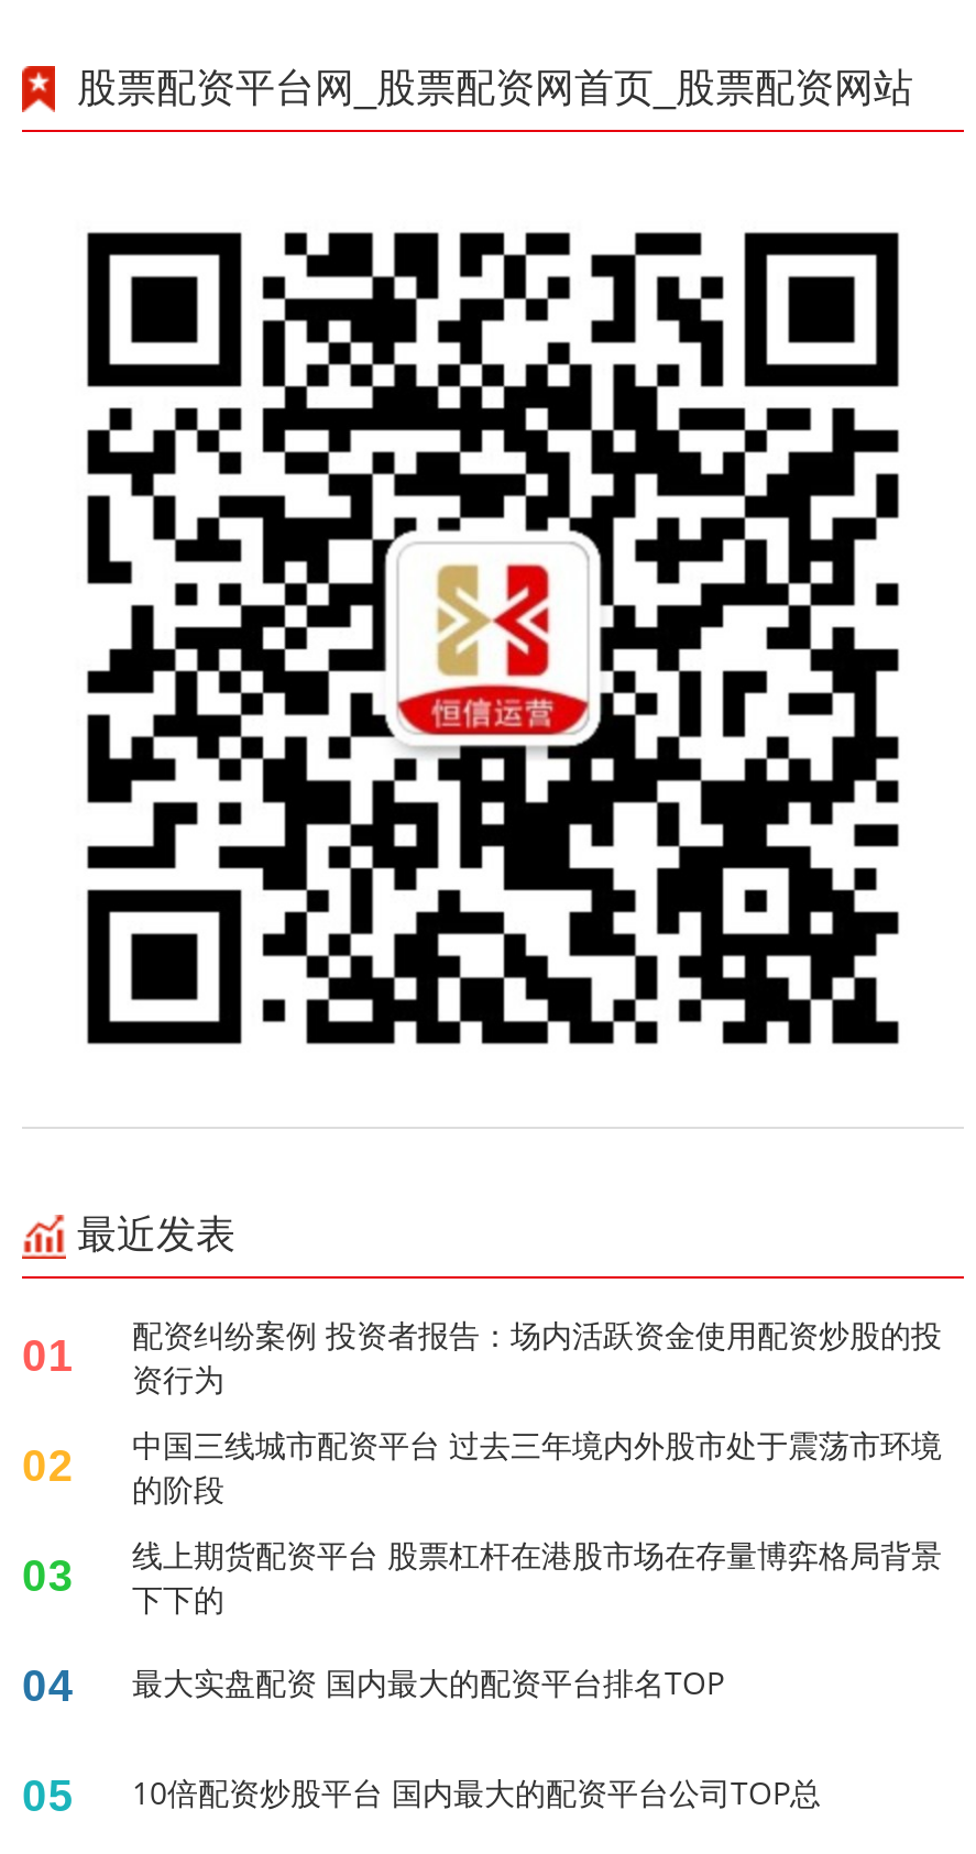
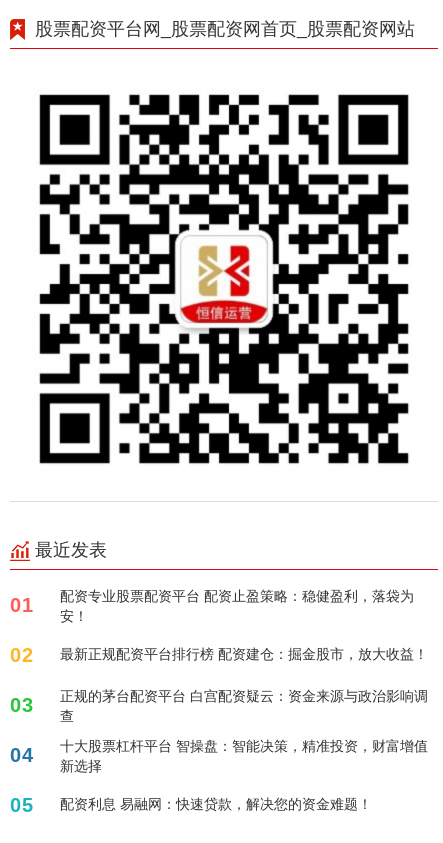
- 配资纠纷案例 投资者报告：场内活跃资金使用配资炒股的投
- 资行为
+ 配资专业股票配资平台 配资止盈策略：稳健盈利，落袋为
+ 安！

- 中国三线城市配资平台 过去三年境内外股市处于震荡市环境
- 的阶段
+ 最新正规配资平台排行榜 配资建仓：掘金股市，放大收益！

- 线上期货配资平台 股票杠杆在港股市场在存量博弈格局背景
- 下下的
+ 正规的茅台配资平台 白宫配资疑云：资金来源与政治影响调
+ 查

- 最大实盘配资 国内最大的配资平台排名TOP
+ 十大股票杠杆平台 智操盘：智能决策，精准投资，财富增值
+ 新选择

- 10倍配资炒股平台 国内最大的配资平台公司TOP总
+ 配资利息 易融网：快速贷款，解决您的资金难题！
